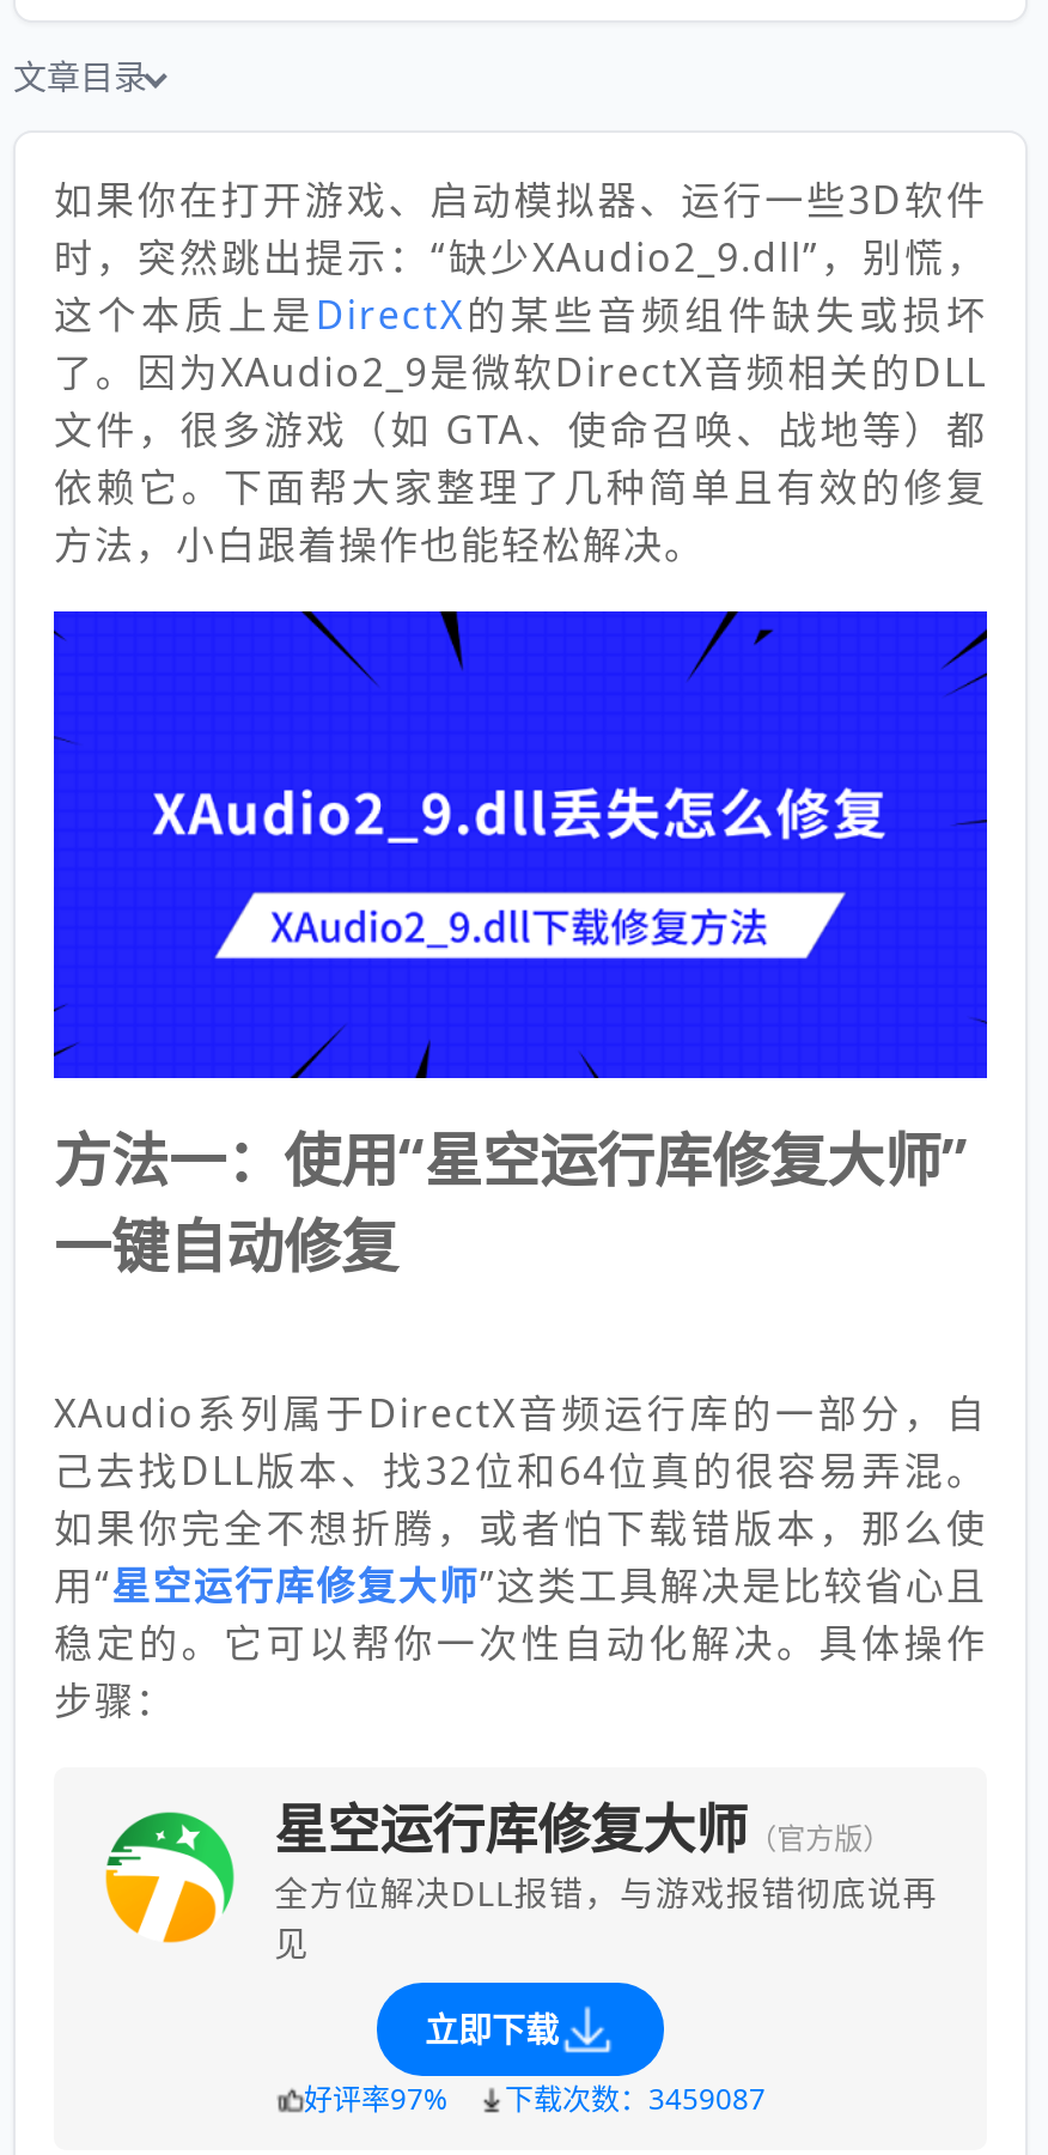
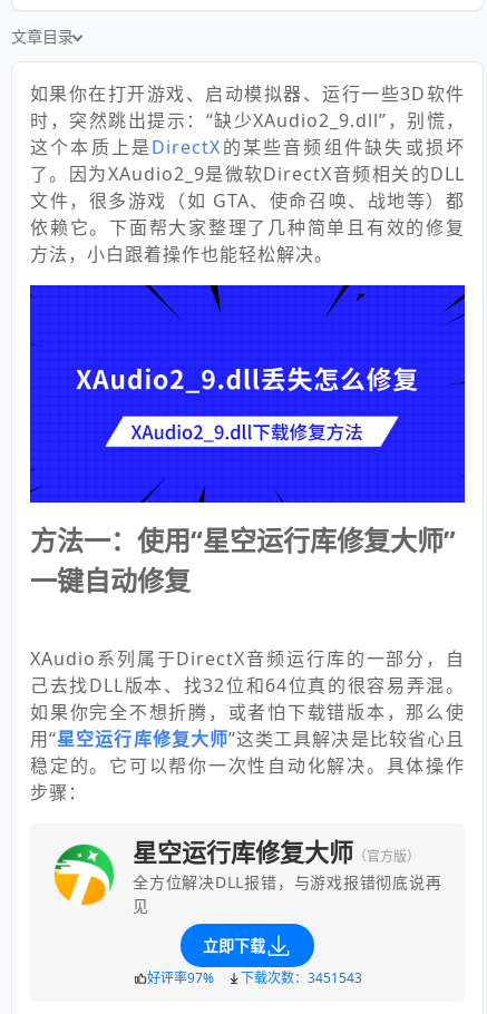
- 好评率97% 下载次数：3459087
+ 好评率97% 下载次数：3451543
